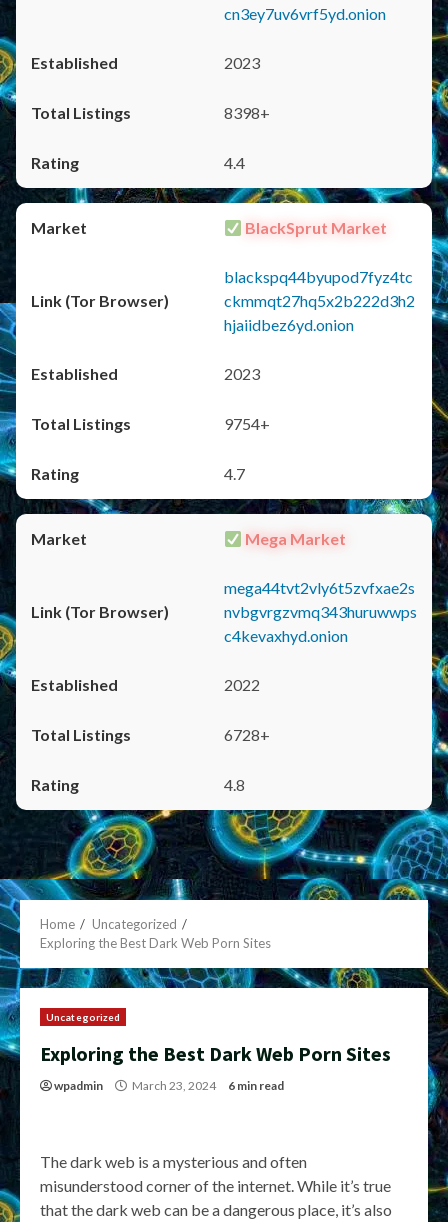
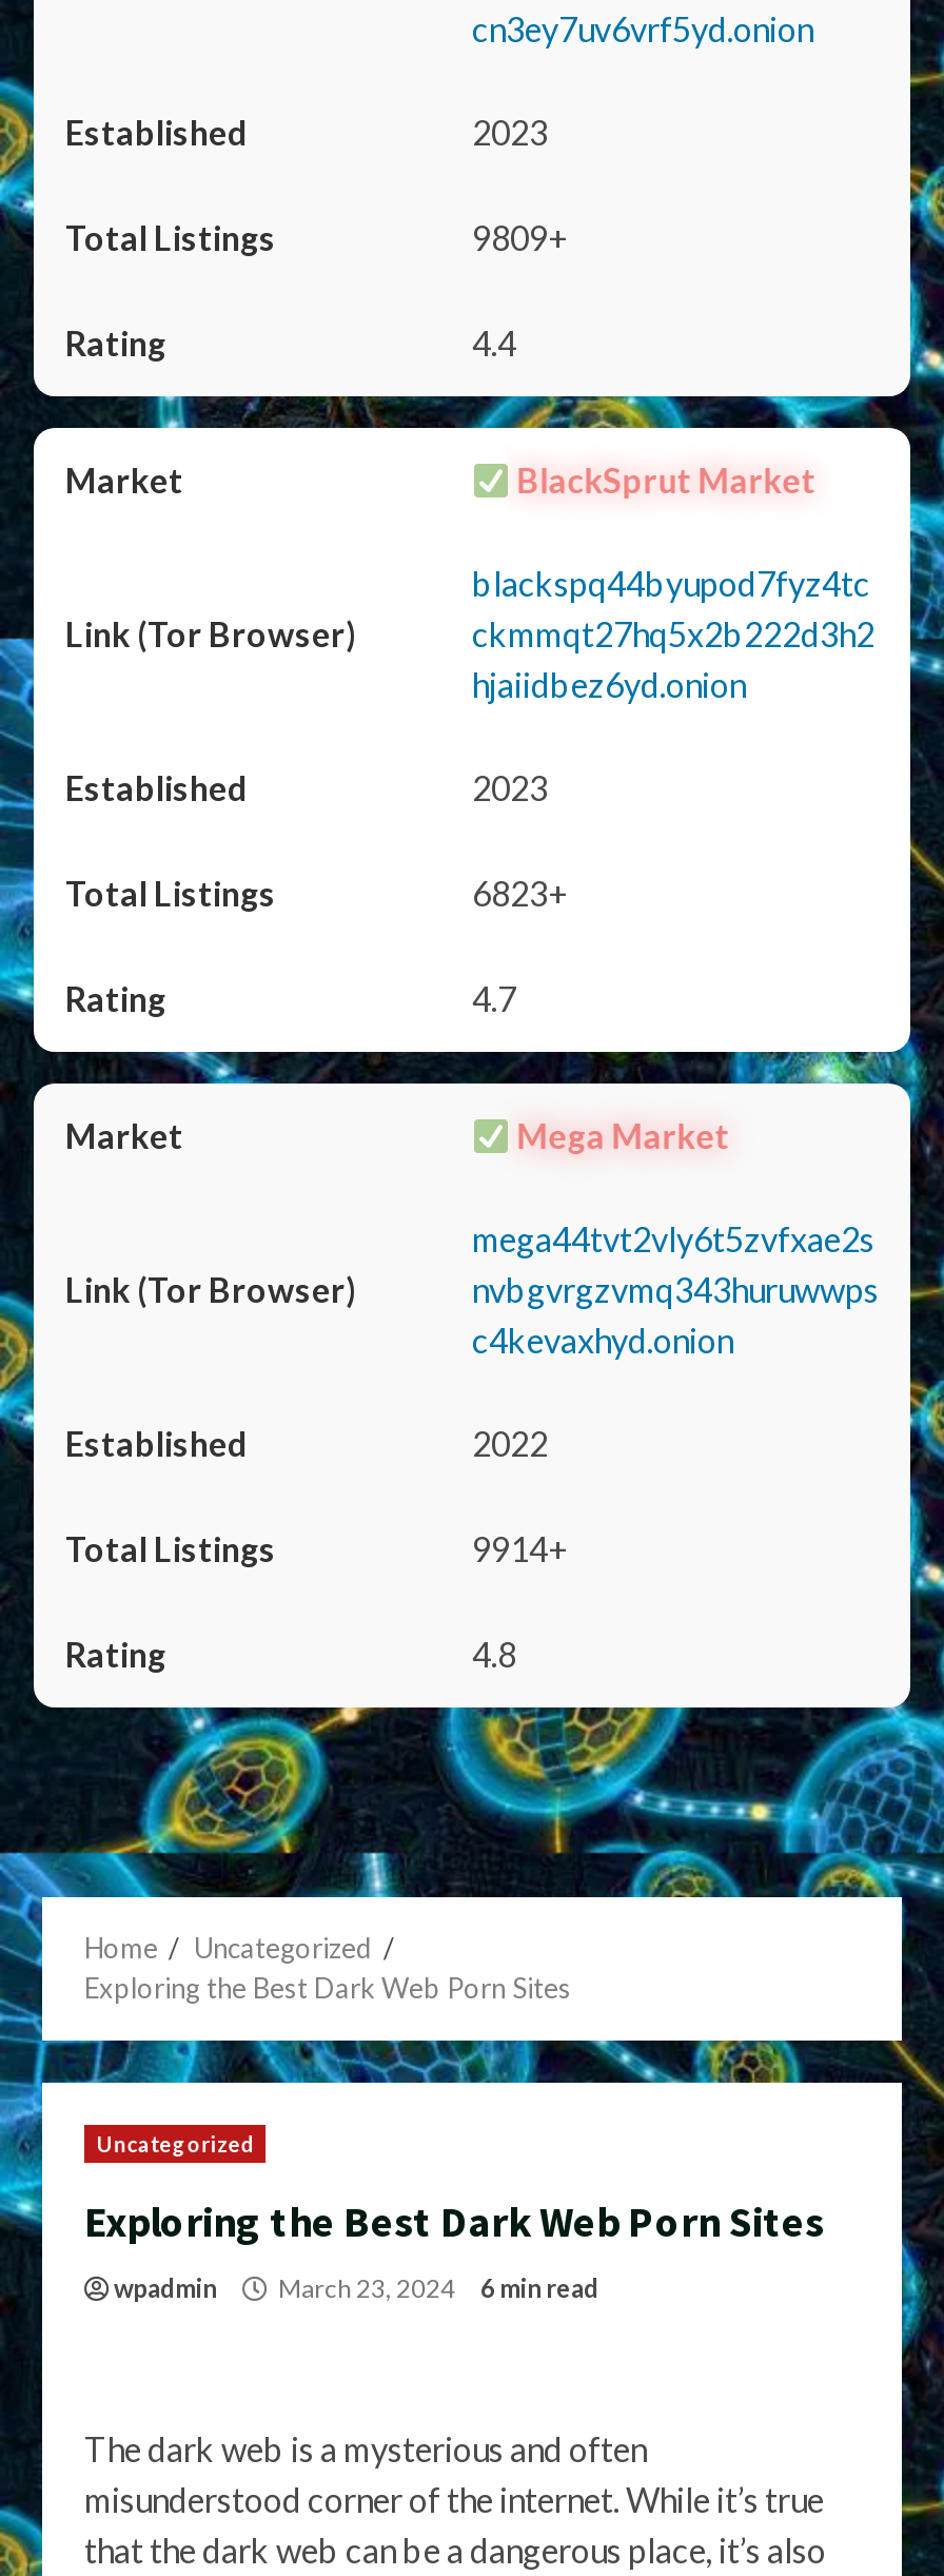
- 8398+
+ 9809+

- 9754+
+ 6823+

- 6728+
+ 9914+
